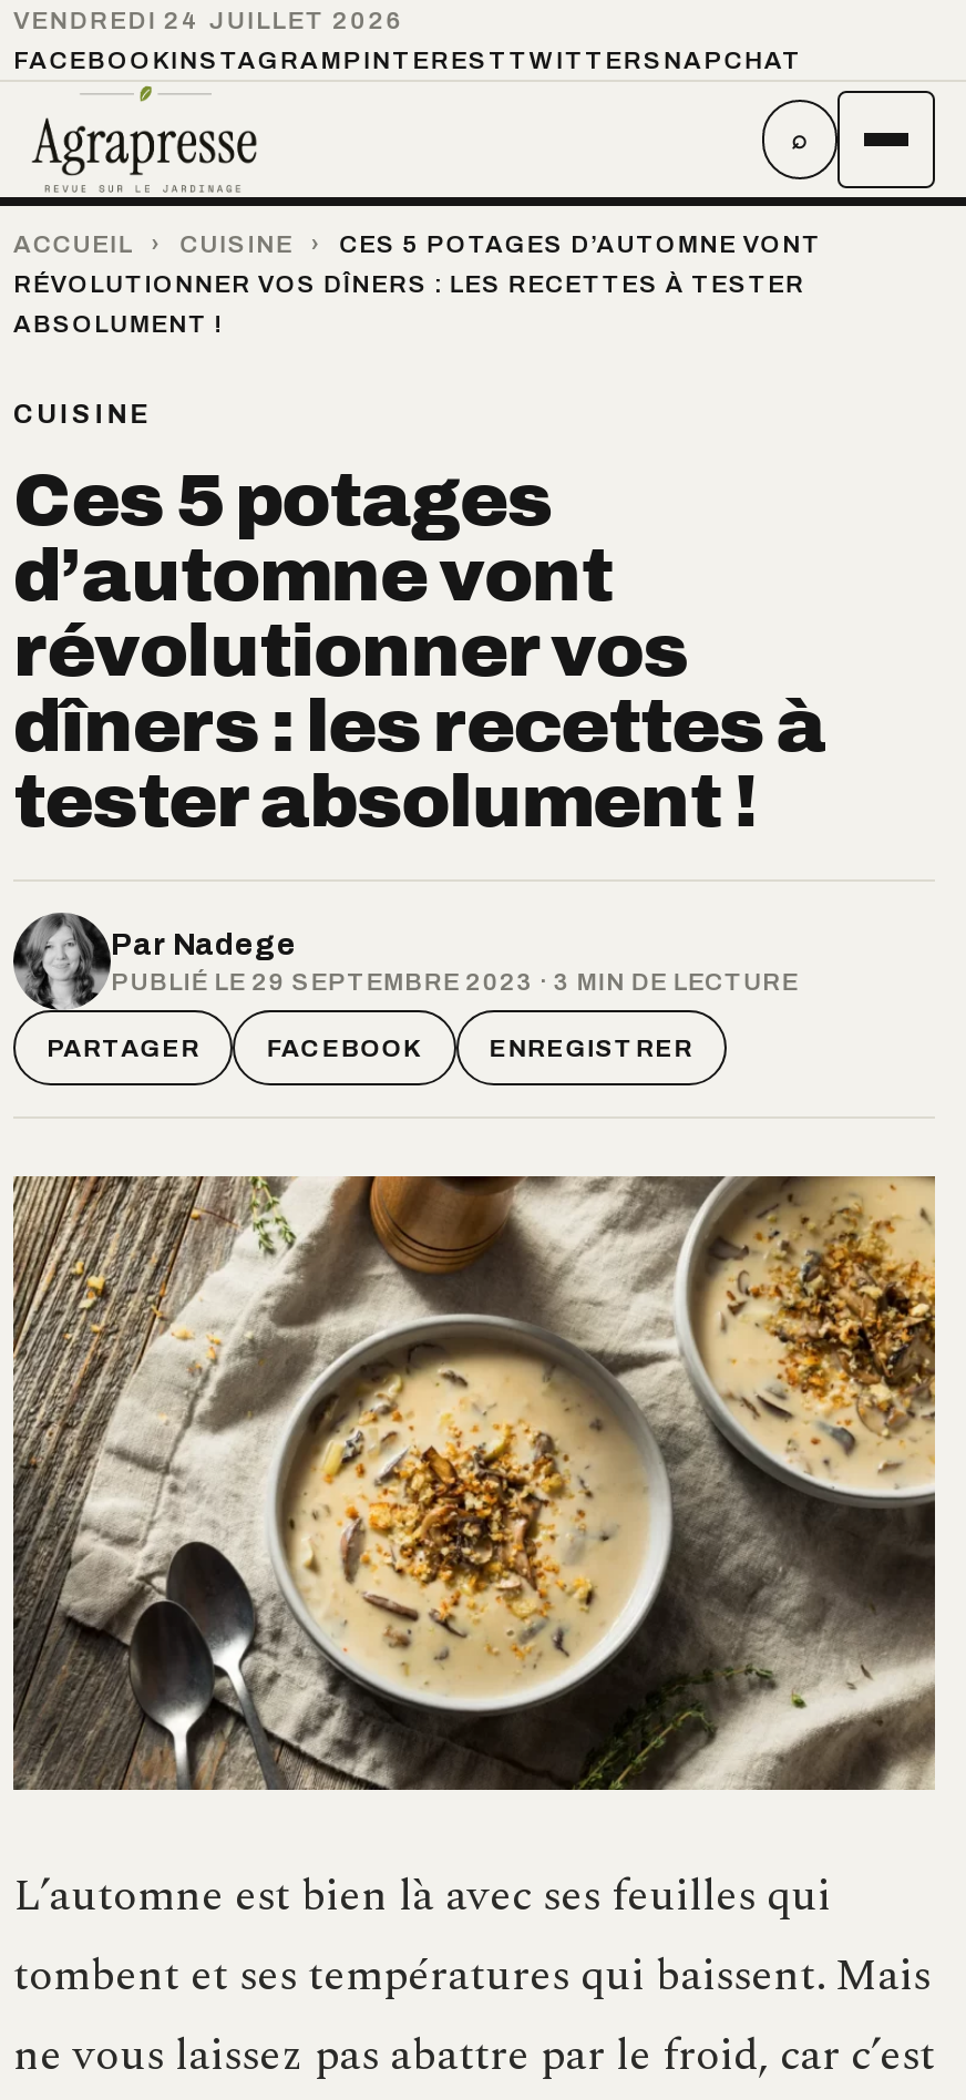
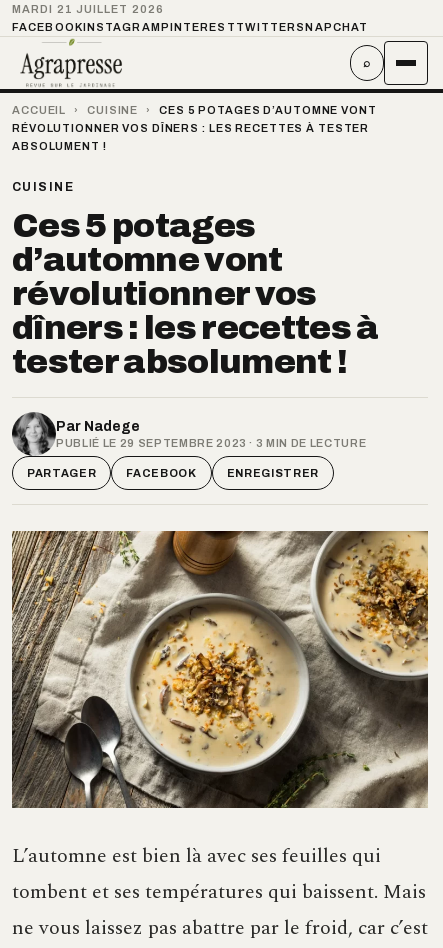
- VENDREDI 24 JUILLET 2026
+ MARDI 21 JUILLET 2026
